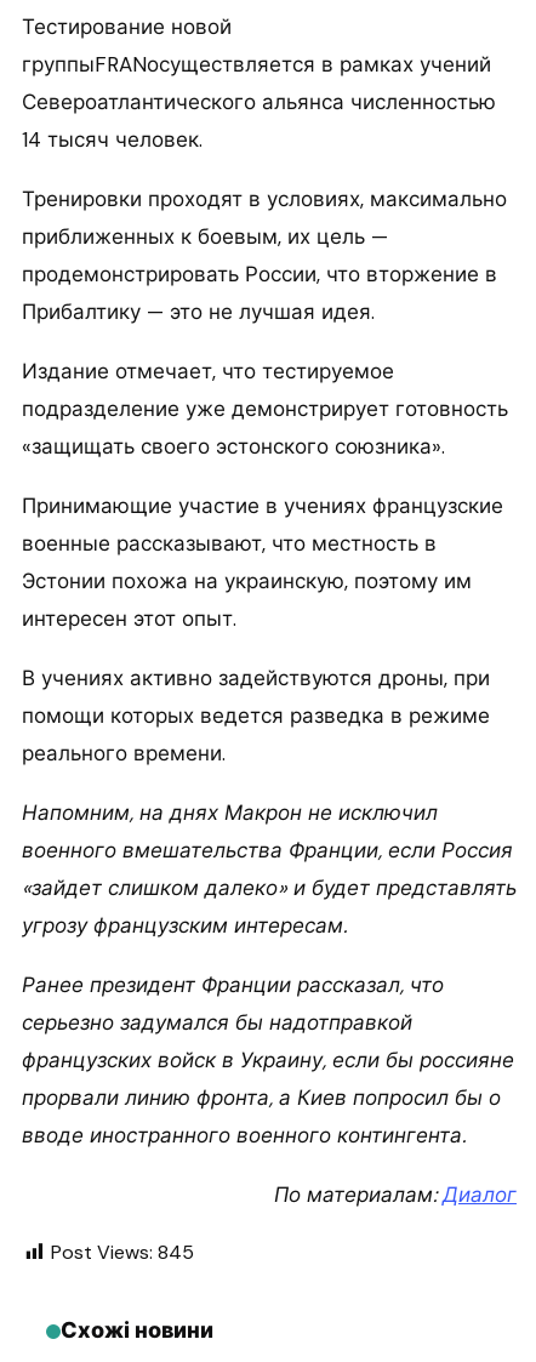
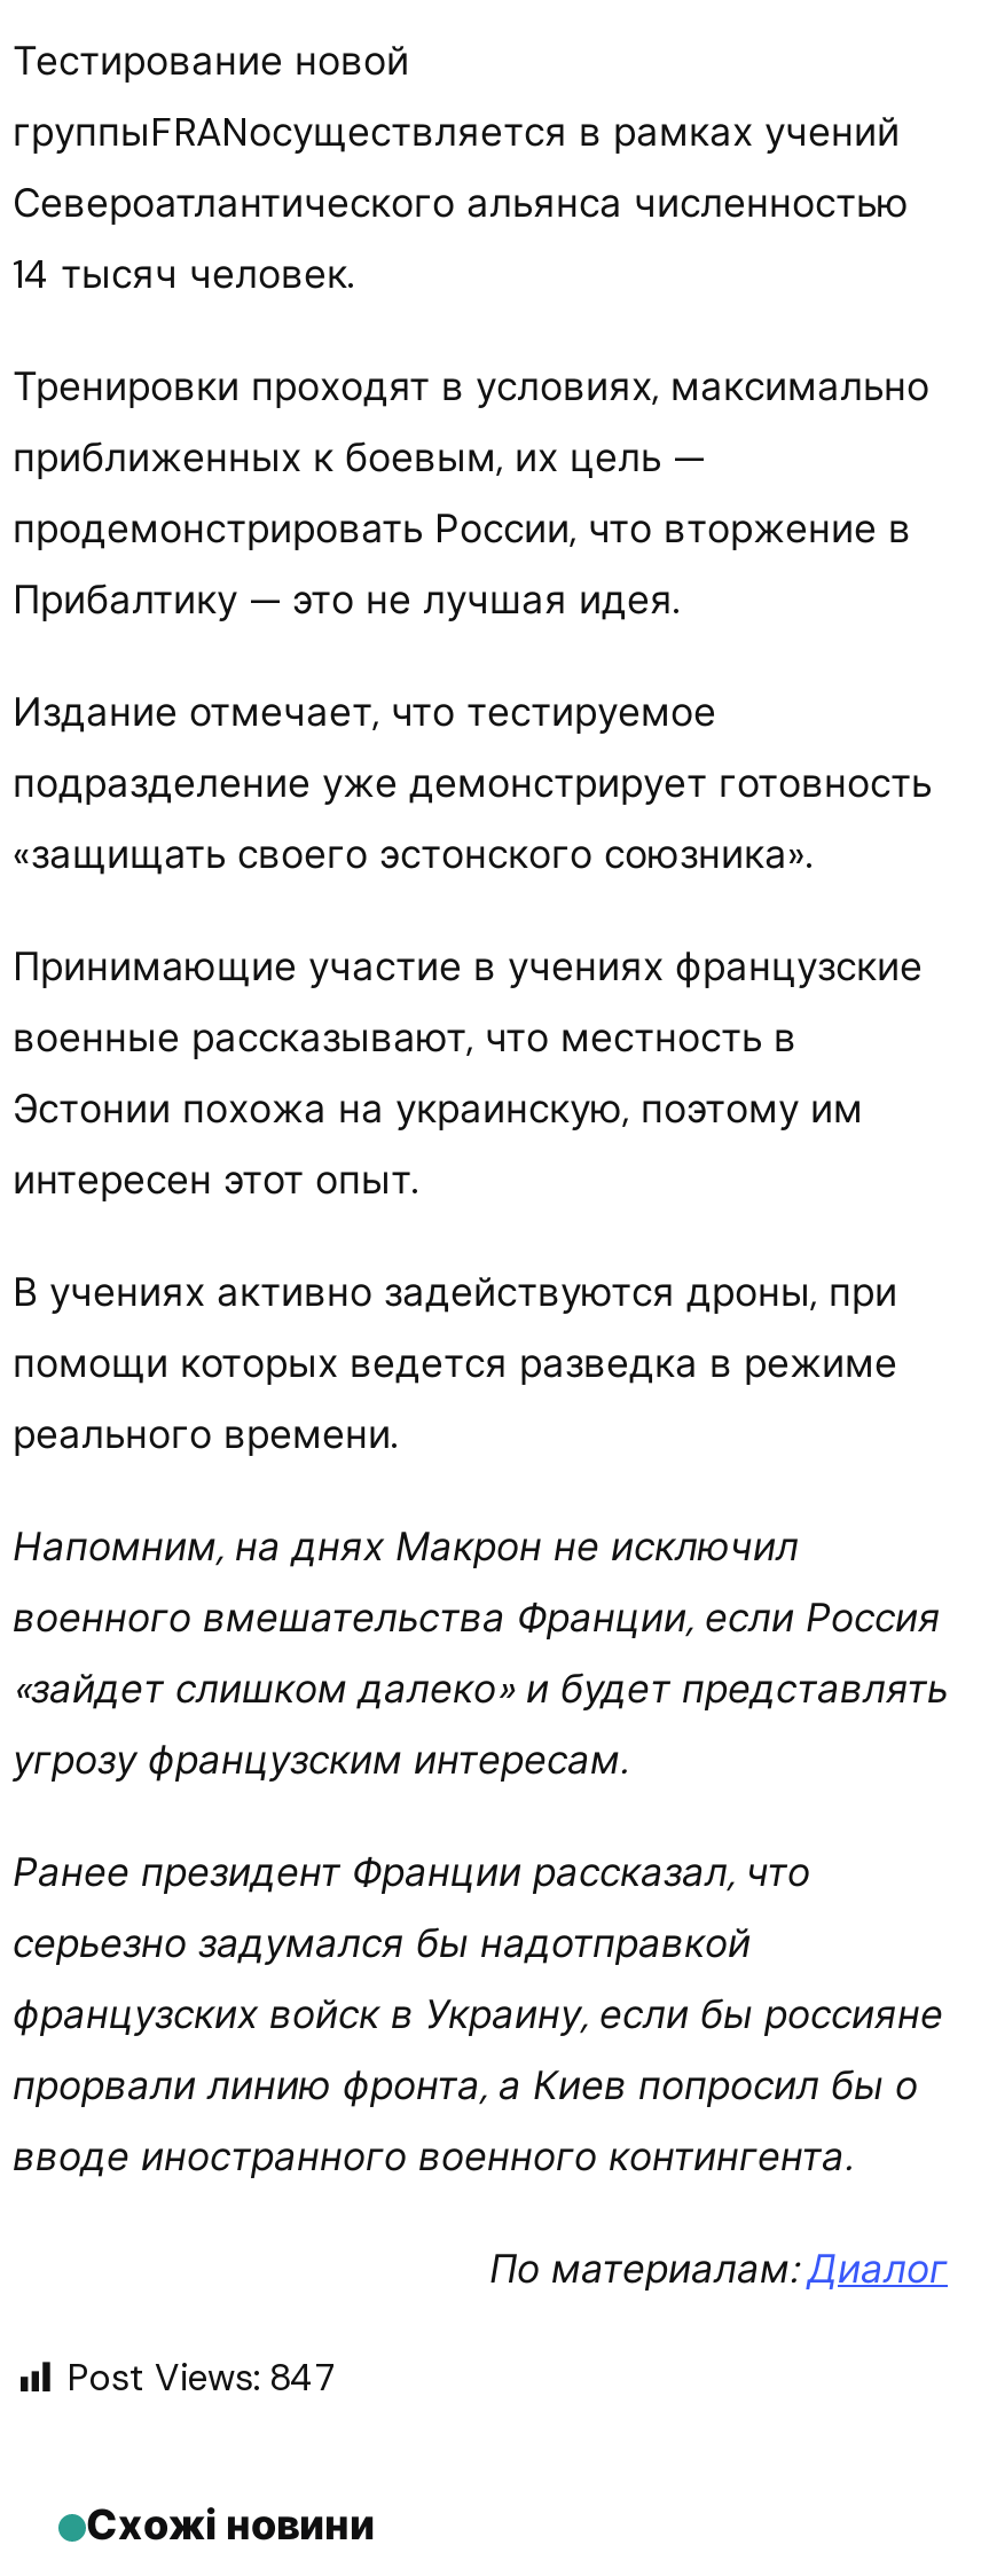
- Post Views: 845
+ Post Views: 847
